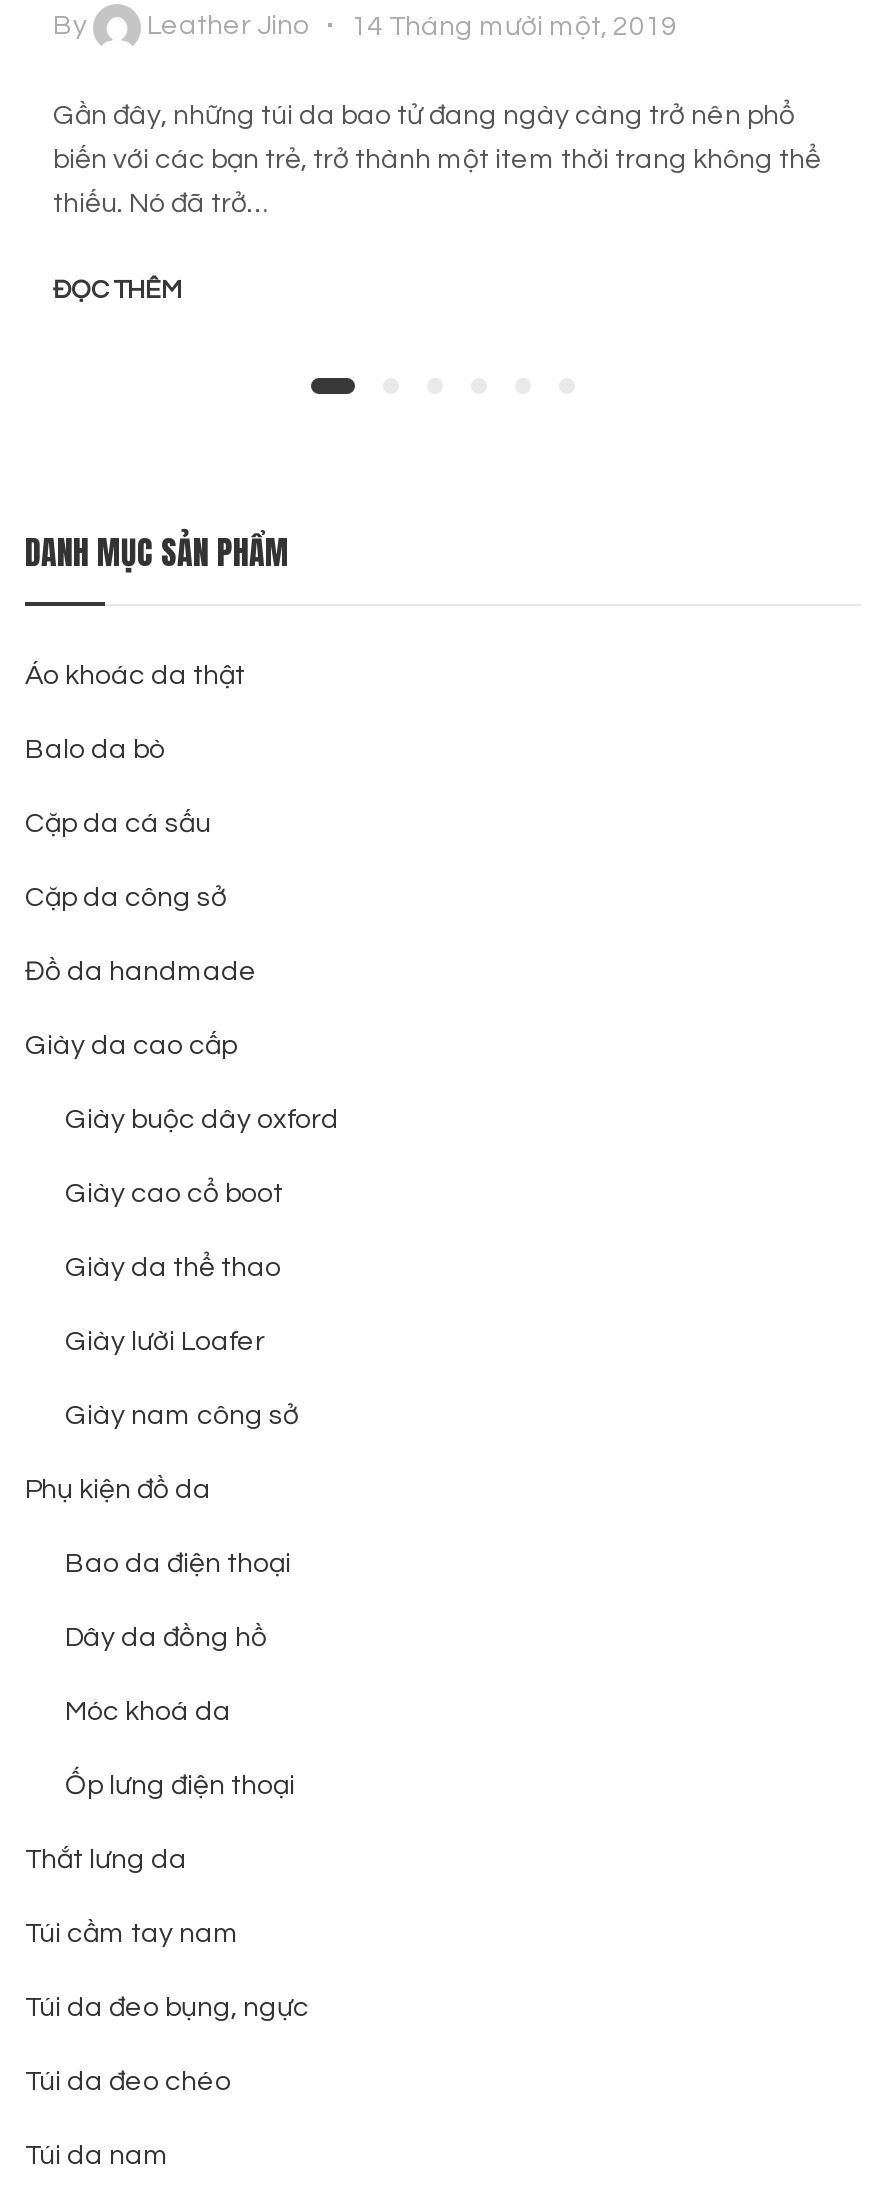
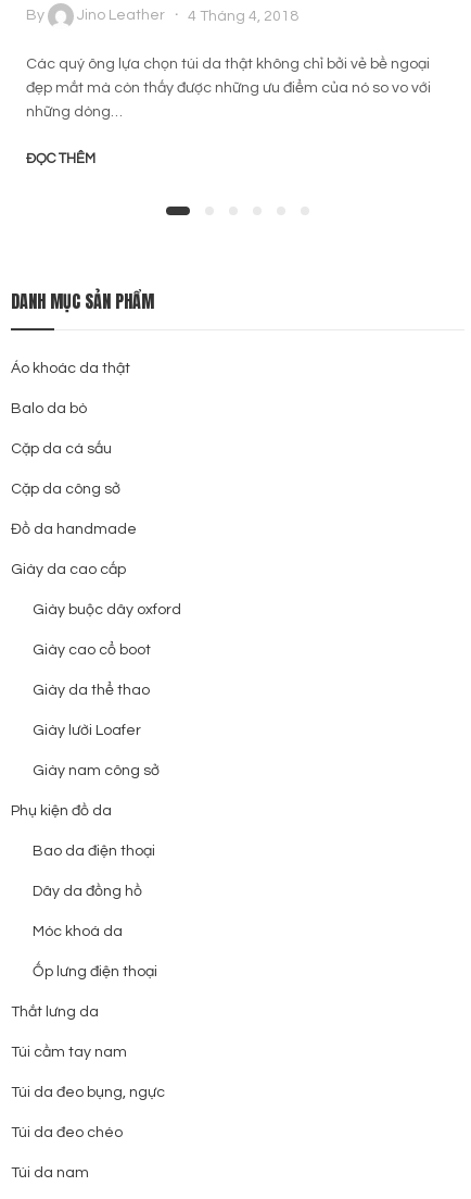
- Leather Jino
- 14 Tháng mười một, 2019
+ Jino Leather
+ 4 Tháng 4, 2018

- Gần đây, những túi da bao tử đang ngày càng trở nên phổ
+ Các quý ông lựa chọn túi da thật không chỉ bởi vẻ bề ngoại

- biến với các bạn trẻ, trở thành một item thời trang không thể
+ đẹp mắt mà còn thấy được những ưu điểm của nó so vo với

- thiếu. Nó đã trở…
+ những dòng…
